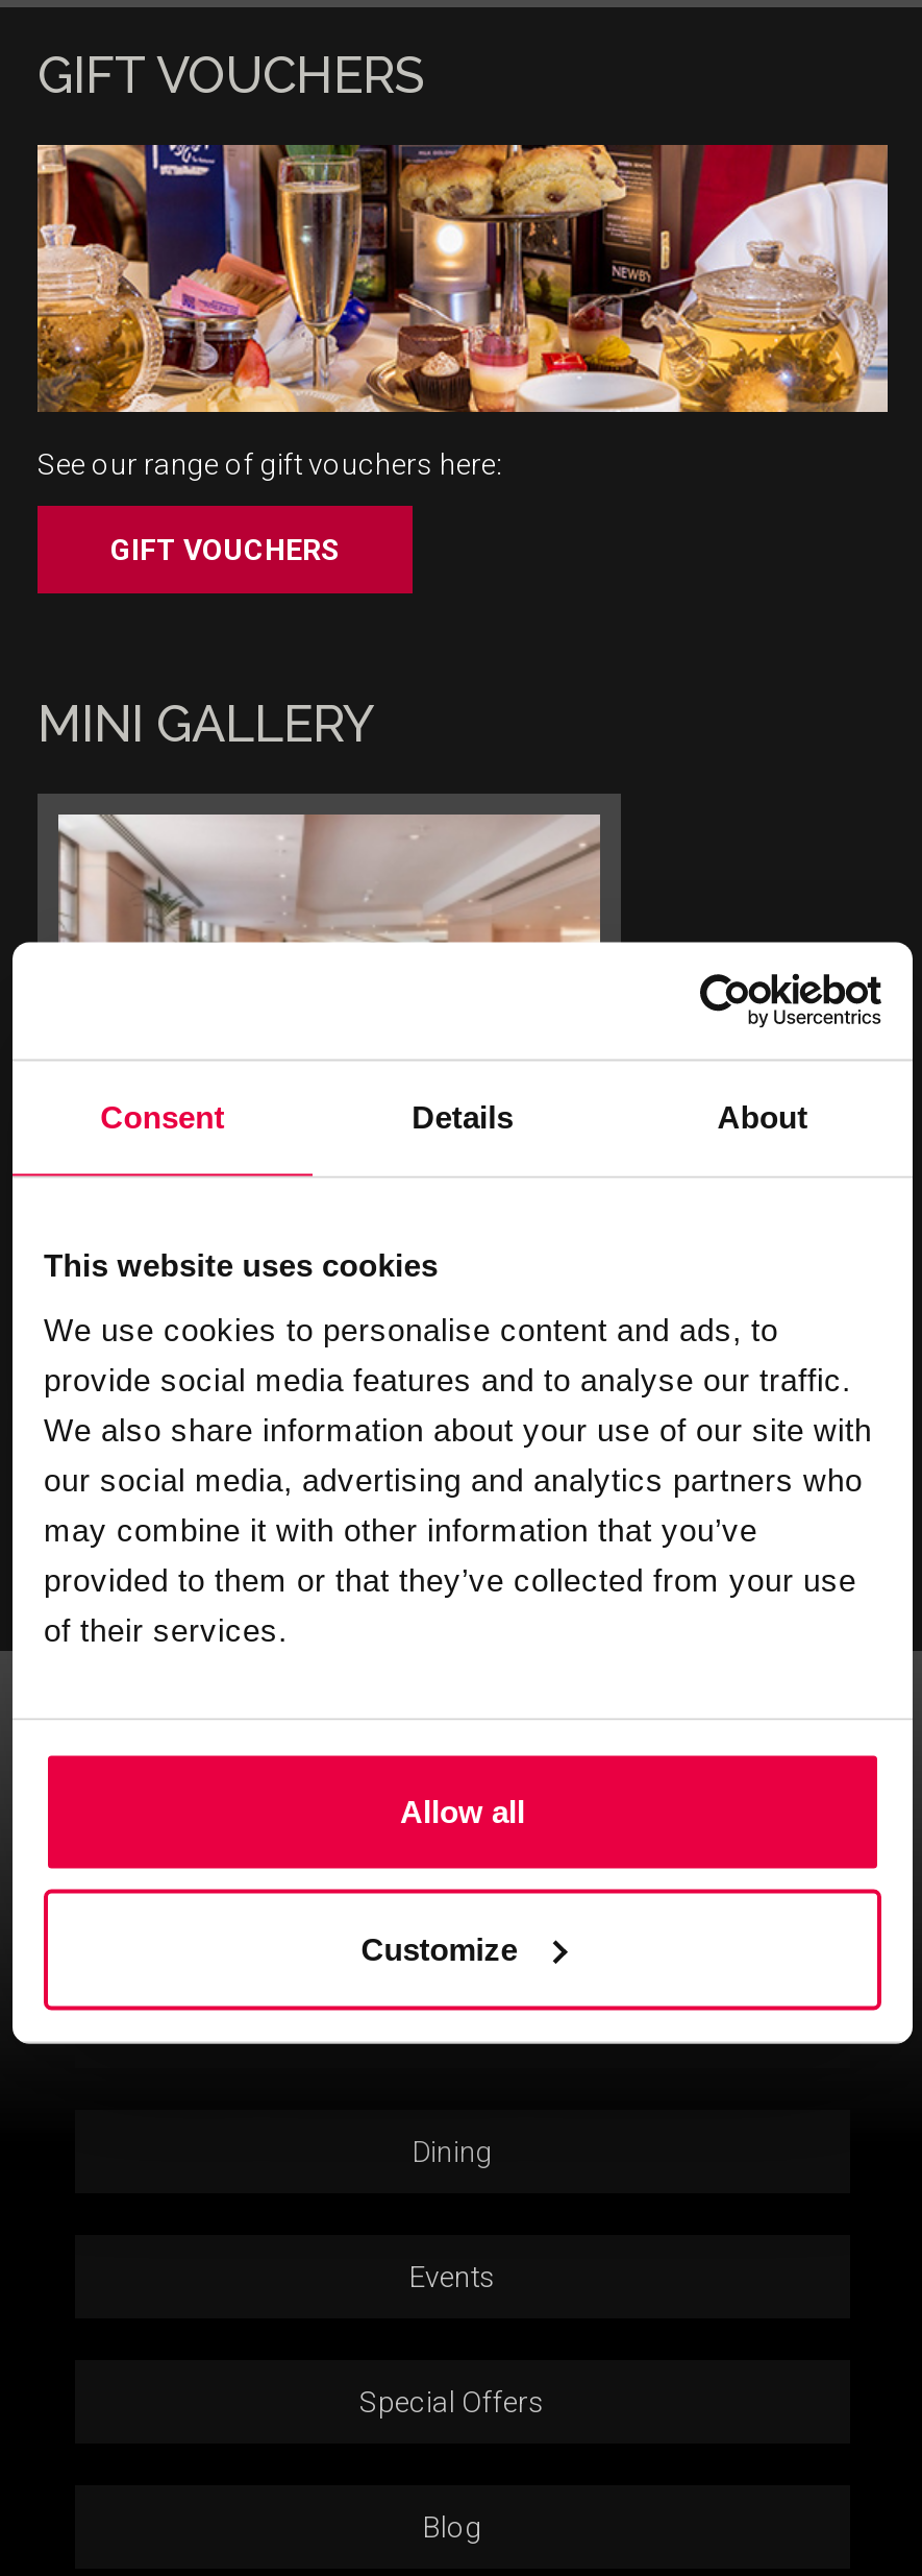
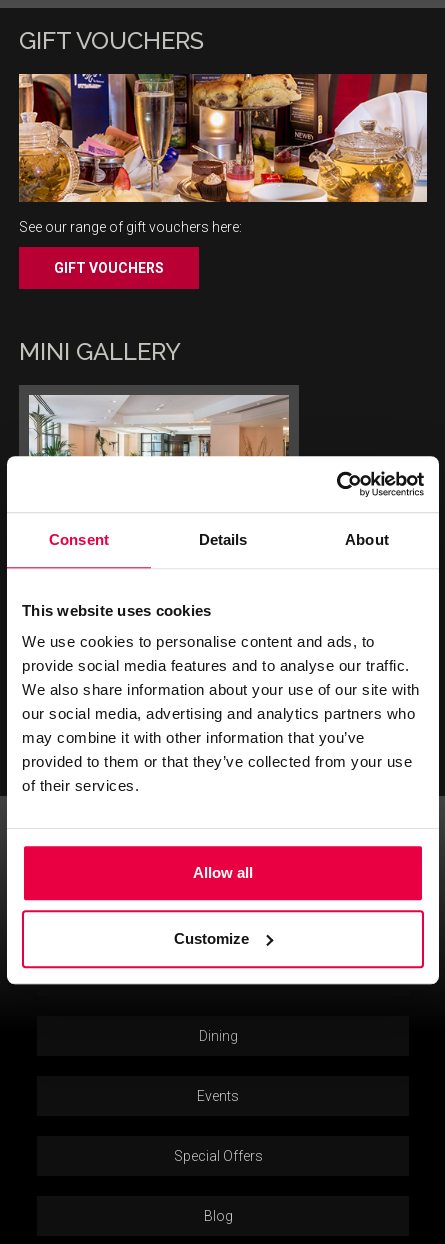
- [image]
+ [image]
